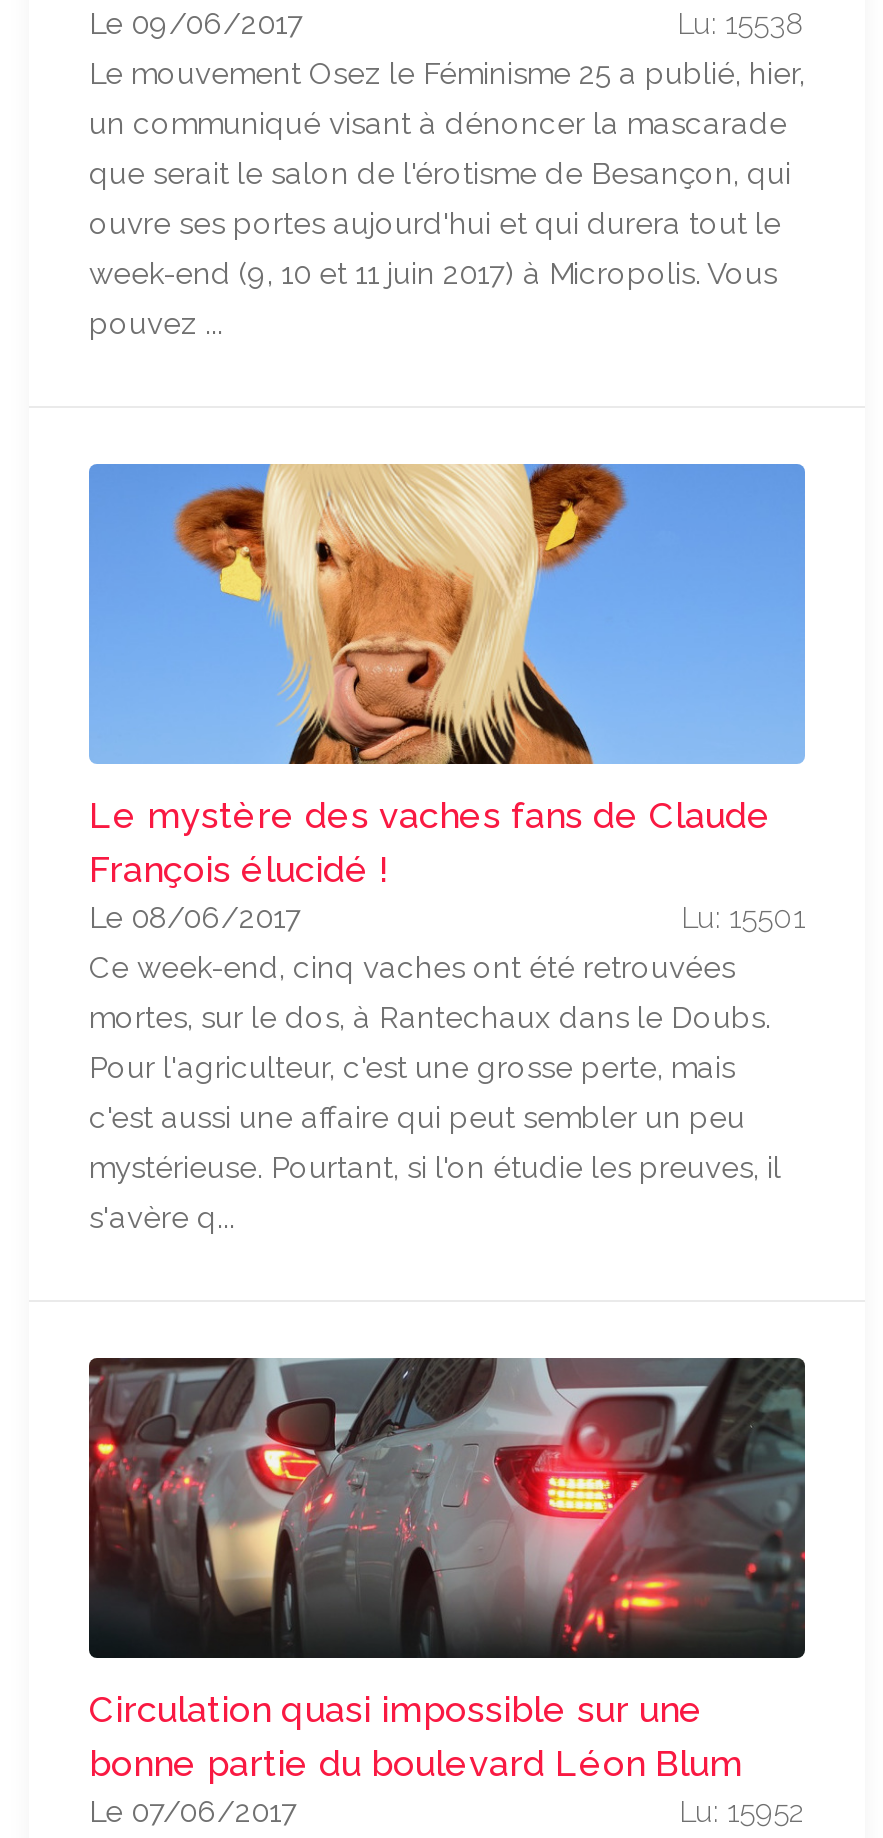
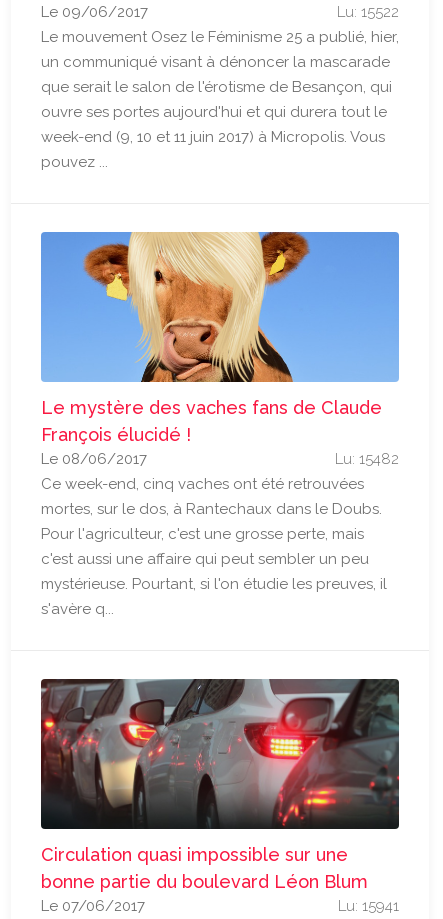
- Lu: 15538
+ Lu: 15522

- Lu: 15501
+ Lu: 15482

- Lu: 15952
+ Lu: 15941
